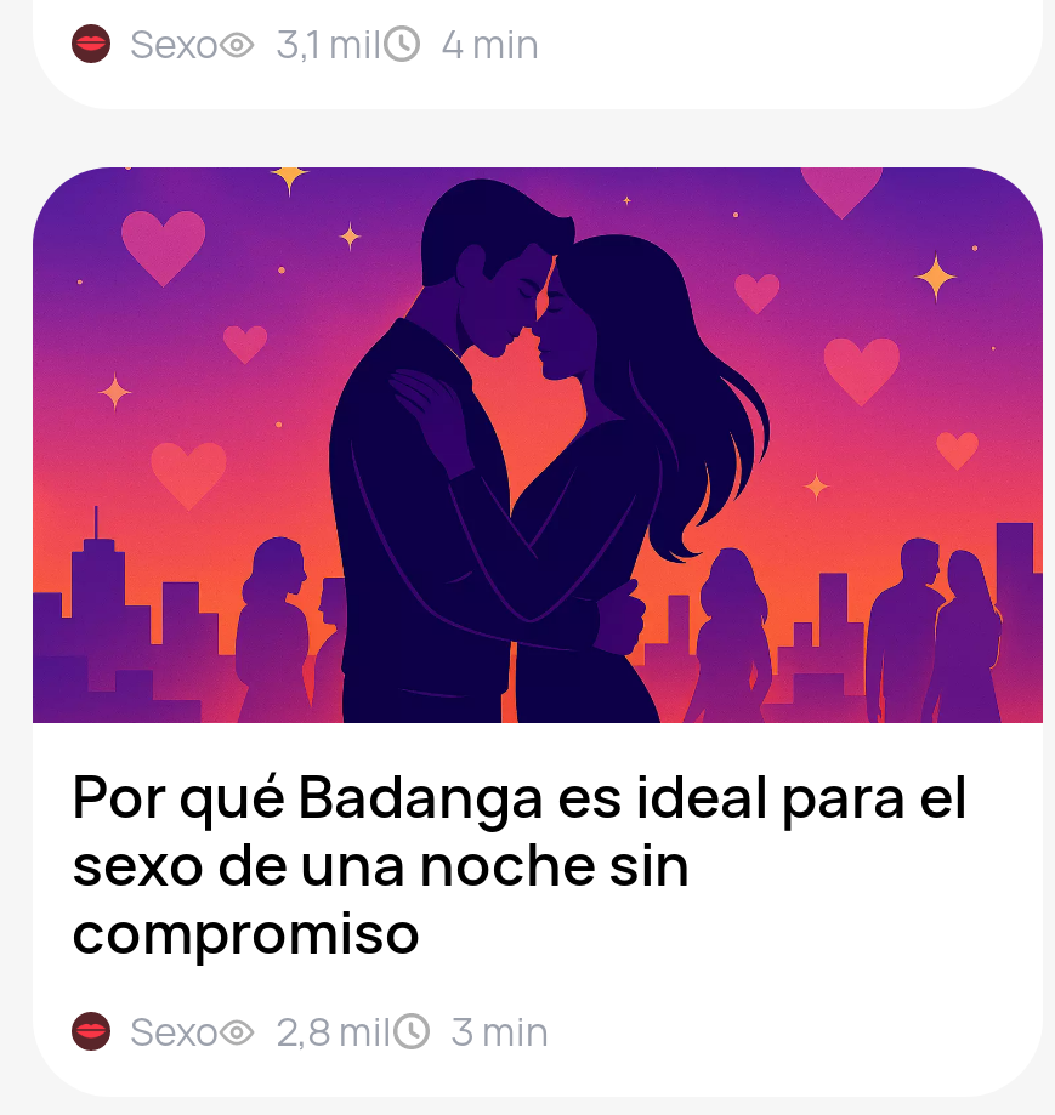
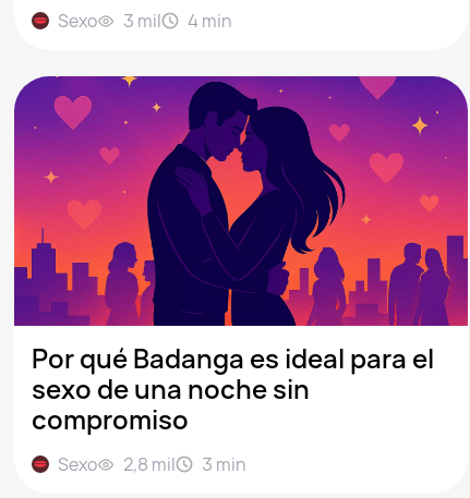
- Sexo 3,1 mil 4 min
+ Sexo 3 mil 4 min
